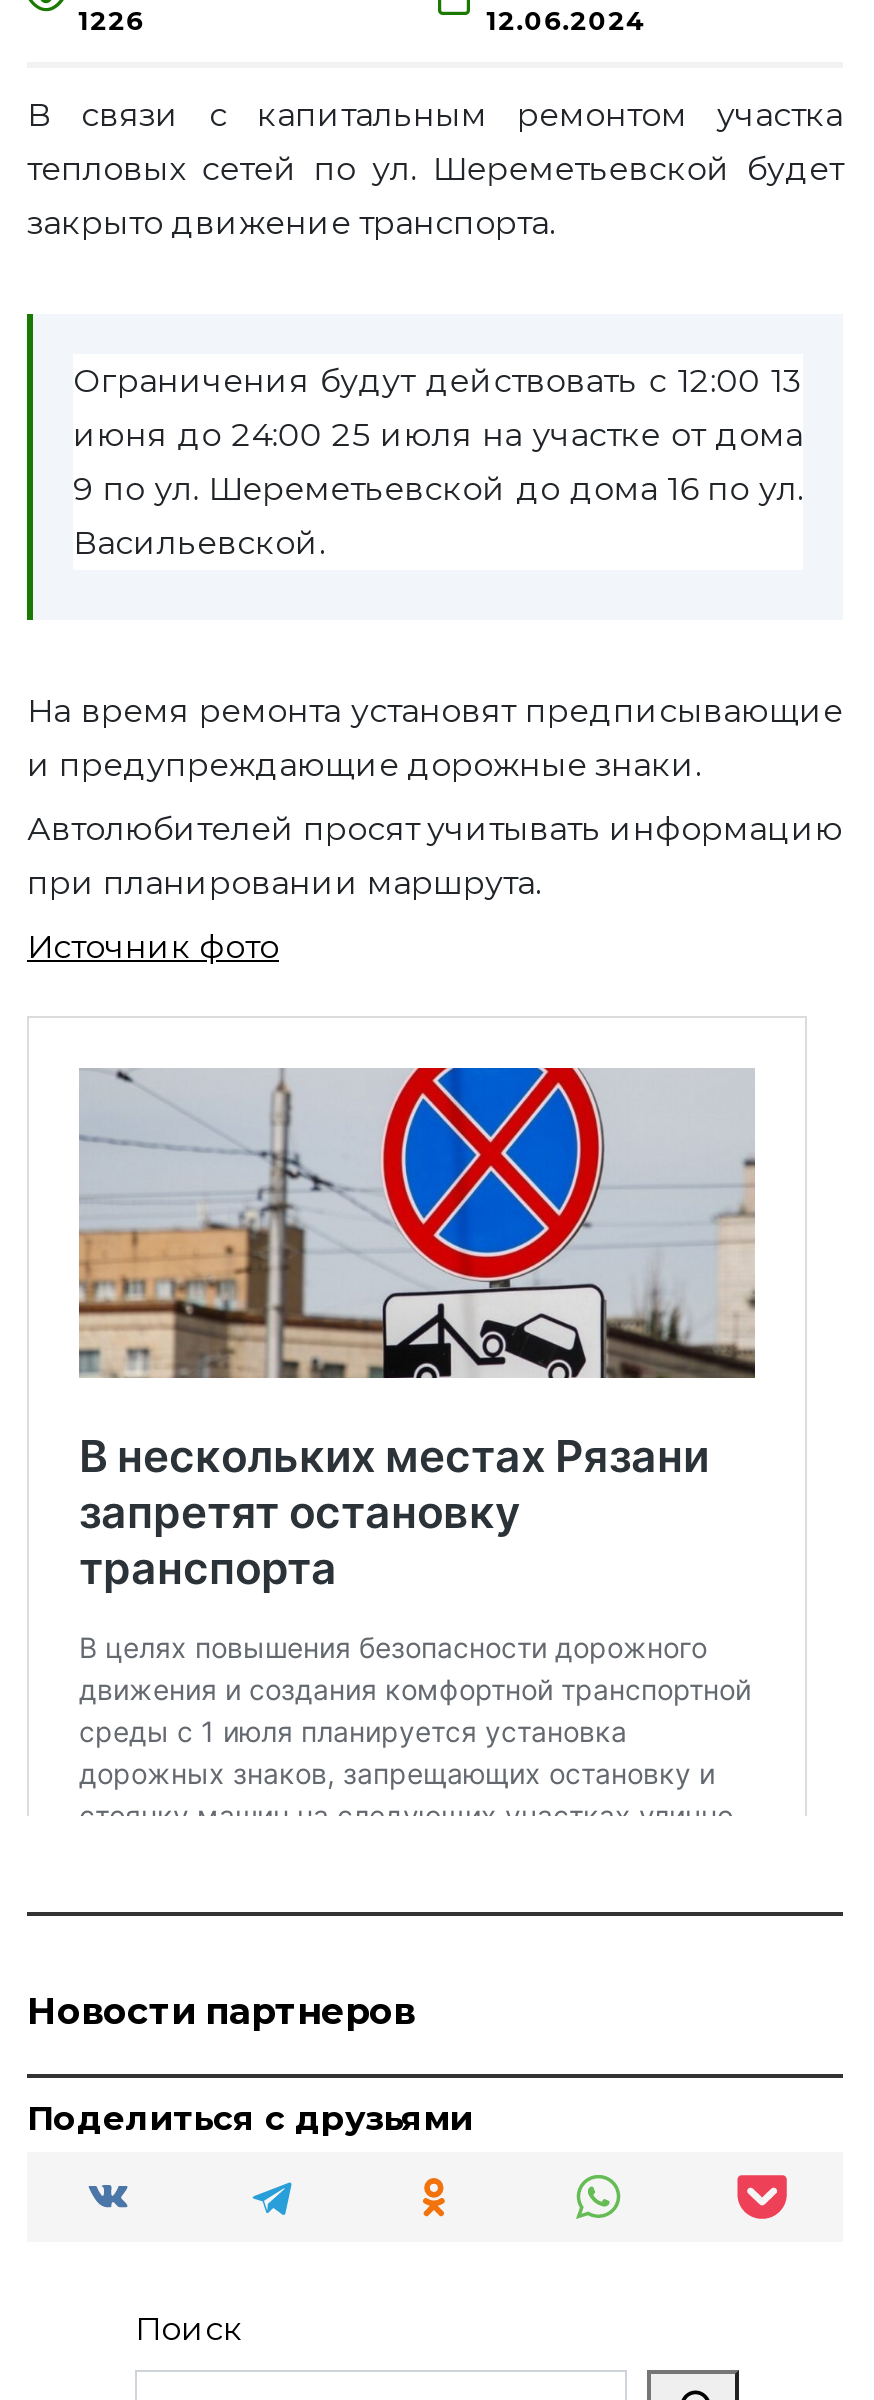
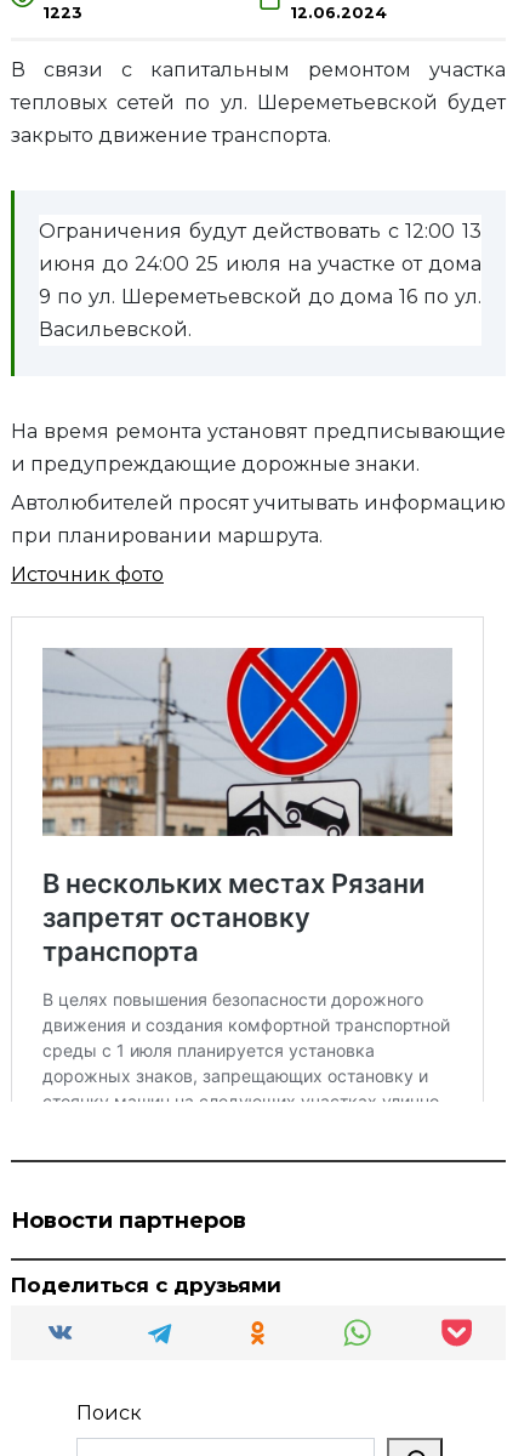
- 1226
+ 1223
